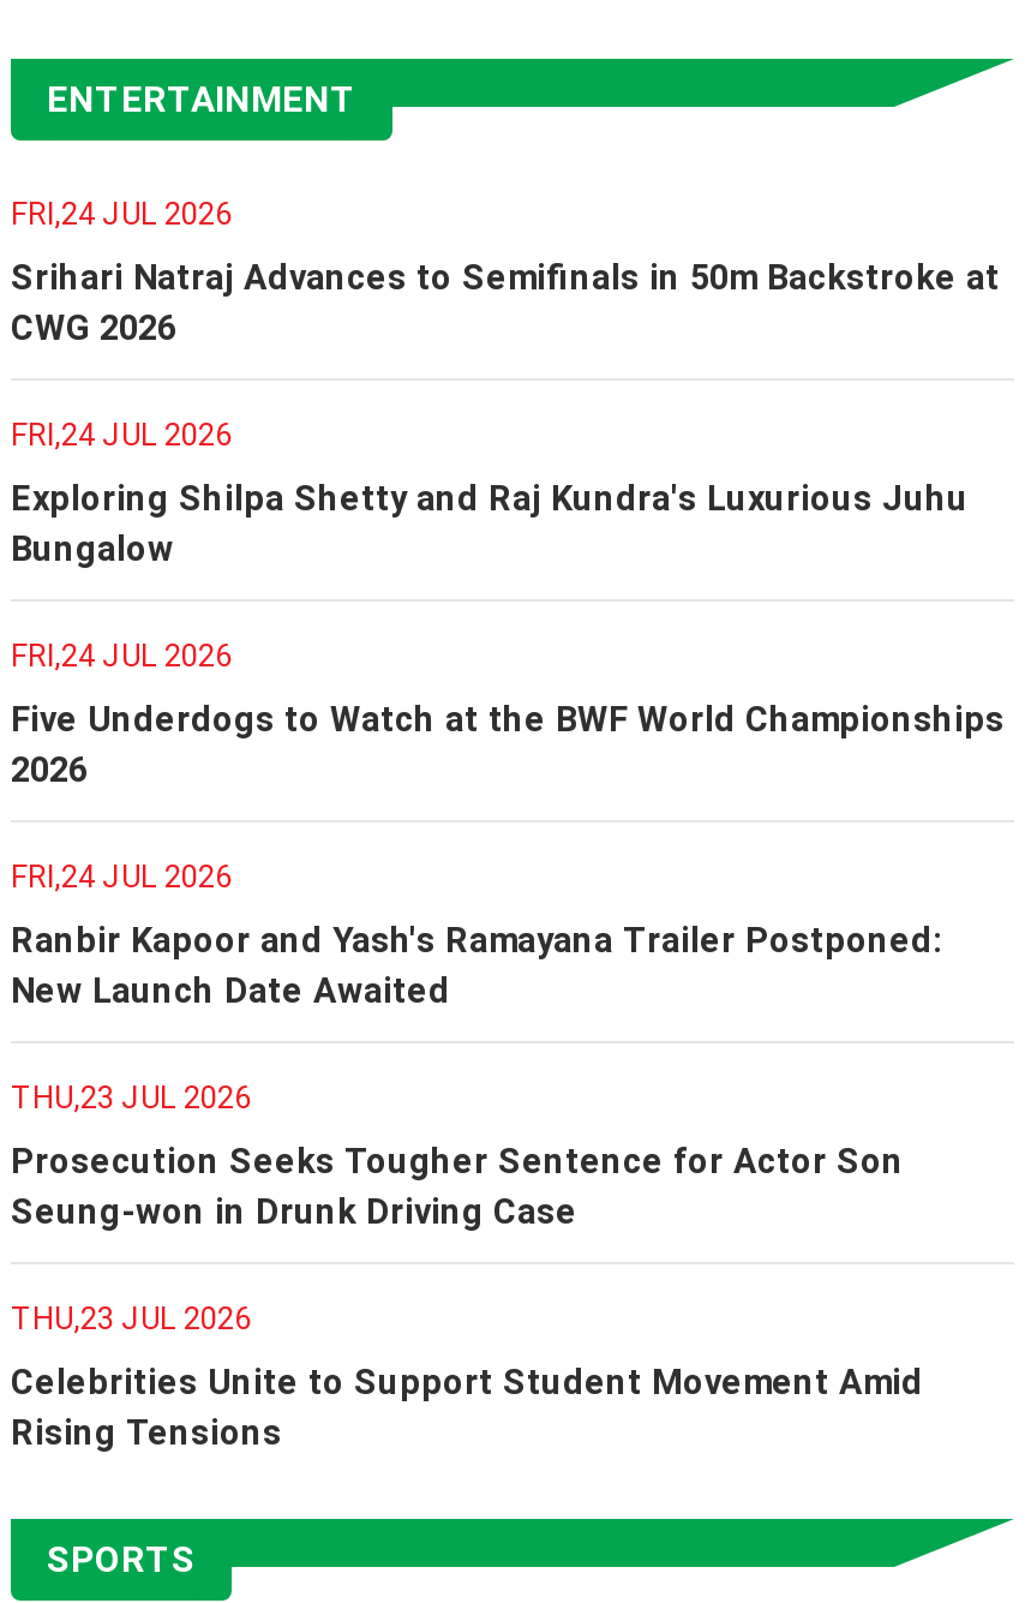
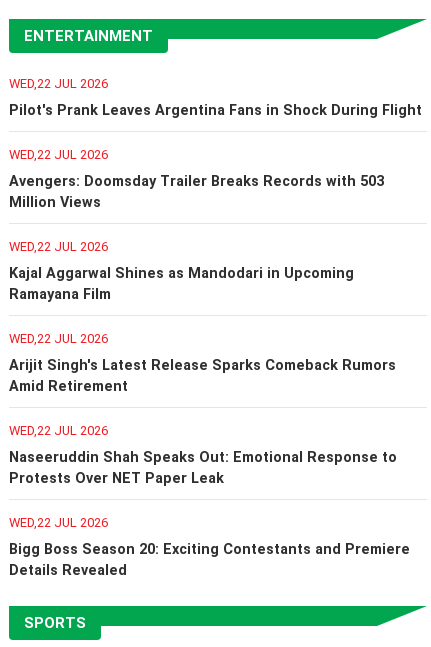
- FRI,24 JUL 2026
+ WED,22 JUL 2026

- Srihari Natraj Advances to Semifinals in 50m Backstroke at
- CWG 2026
+ Pilot's Prank Leaves Argentina Fans in Shock During Flight

- FRI,24 JUL 2026
+ WED,22 JUL 2026

- Exploring Shilpa Shetty and Raj Kundra's Luxurious Juhu
- Bungalow
+ Avengers: Doomsday Trailer Breaks Records with 503
+ Million Views

- FRI,24 JUL 2026
+ WED,22 JUL 2026

- Five Underdogs to Watch at the BWF World Championships
- 2026
+ Kajal Aggarwal Shines as Mandodari in Upcoming
+ Ramayana Film

- FRI,24 JUL 2026
+ WED,22 JUL 2026

- Ranbir Kapoor and Yash's Ramayana Trailer Postponed:
- New Launch Date Awaited
+ Arijit Singh's Latest Release Sparks Comeback Rumors
+ Amid Retirement

- THU,23 JUL 2026
+ WED,22 JUL 2026

- Prosecution Seeks Tougher Sentence for Actor Son
- Seung-won in Drunk Driving Case
+ Naseeruddin Shah Speaks Out: Emotional Response to
+ Protests Over NET Paper Leak

- THU,23 JUL 2026
+ WED,22 JUL 2026

- Celebrities Unite to Support Student Movement Amid
- Rising Tensions
+ Bigg Boss Season 20: Exciting Contestants and Premiere
+ Details Revealed
